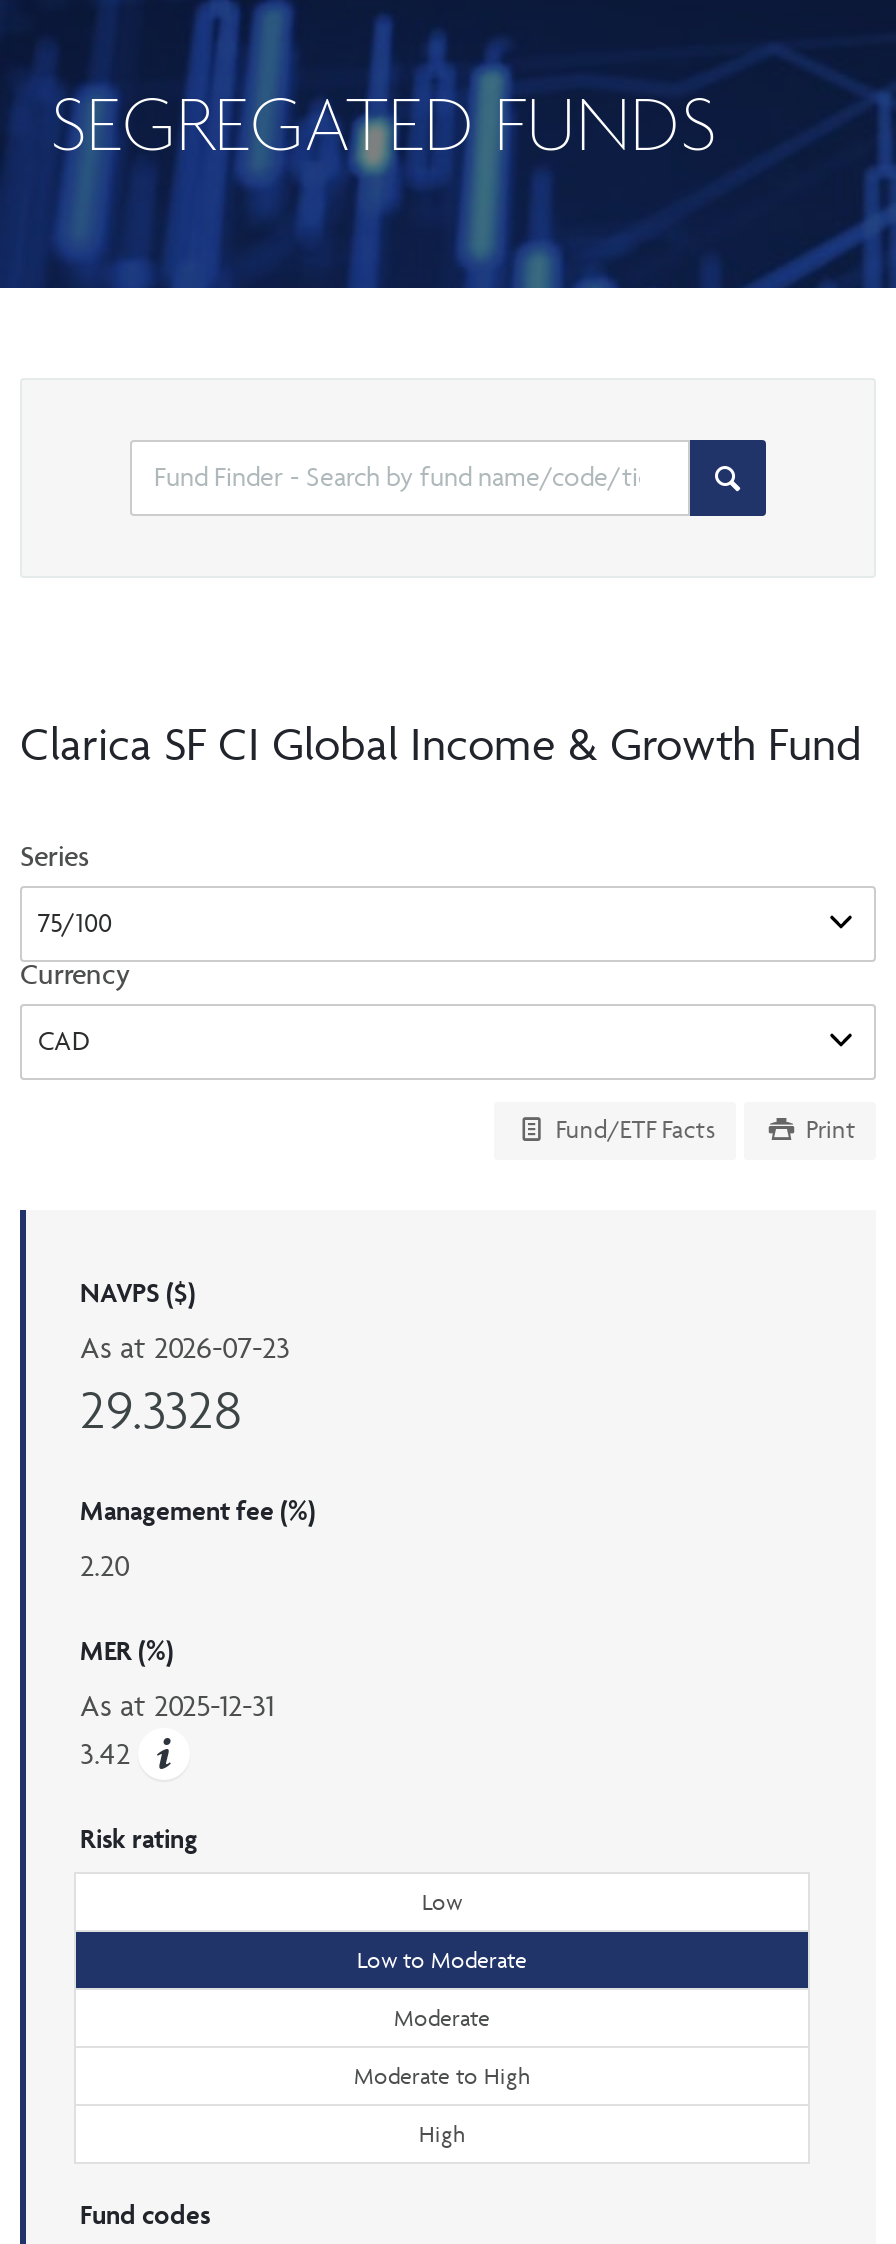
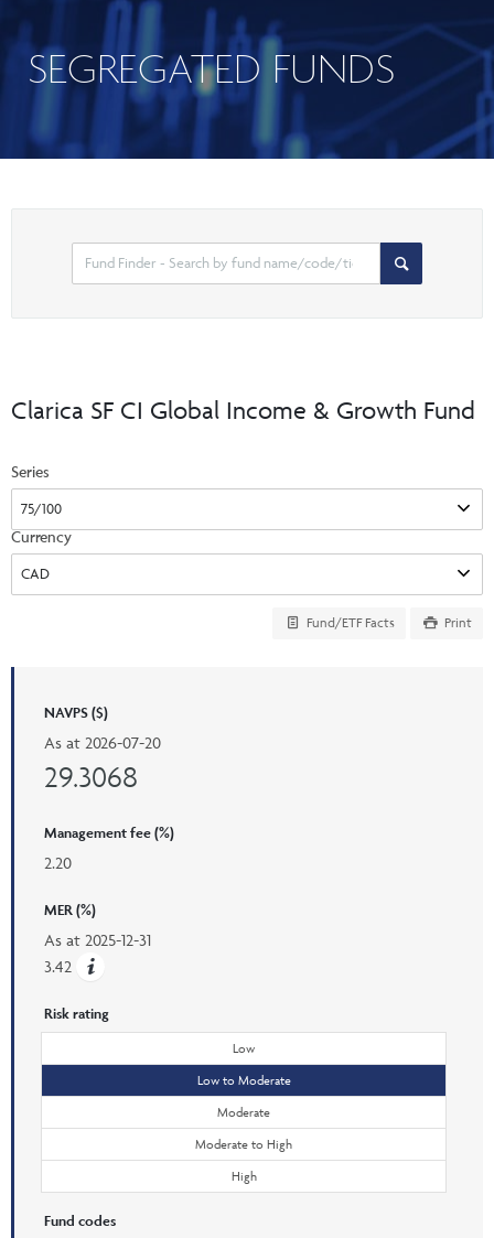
- As at 2026-07-23
+ As at 2026-07-20

- 29.3328
+ 29.3068
